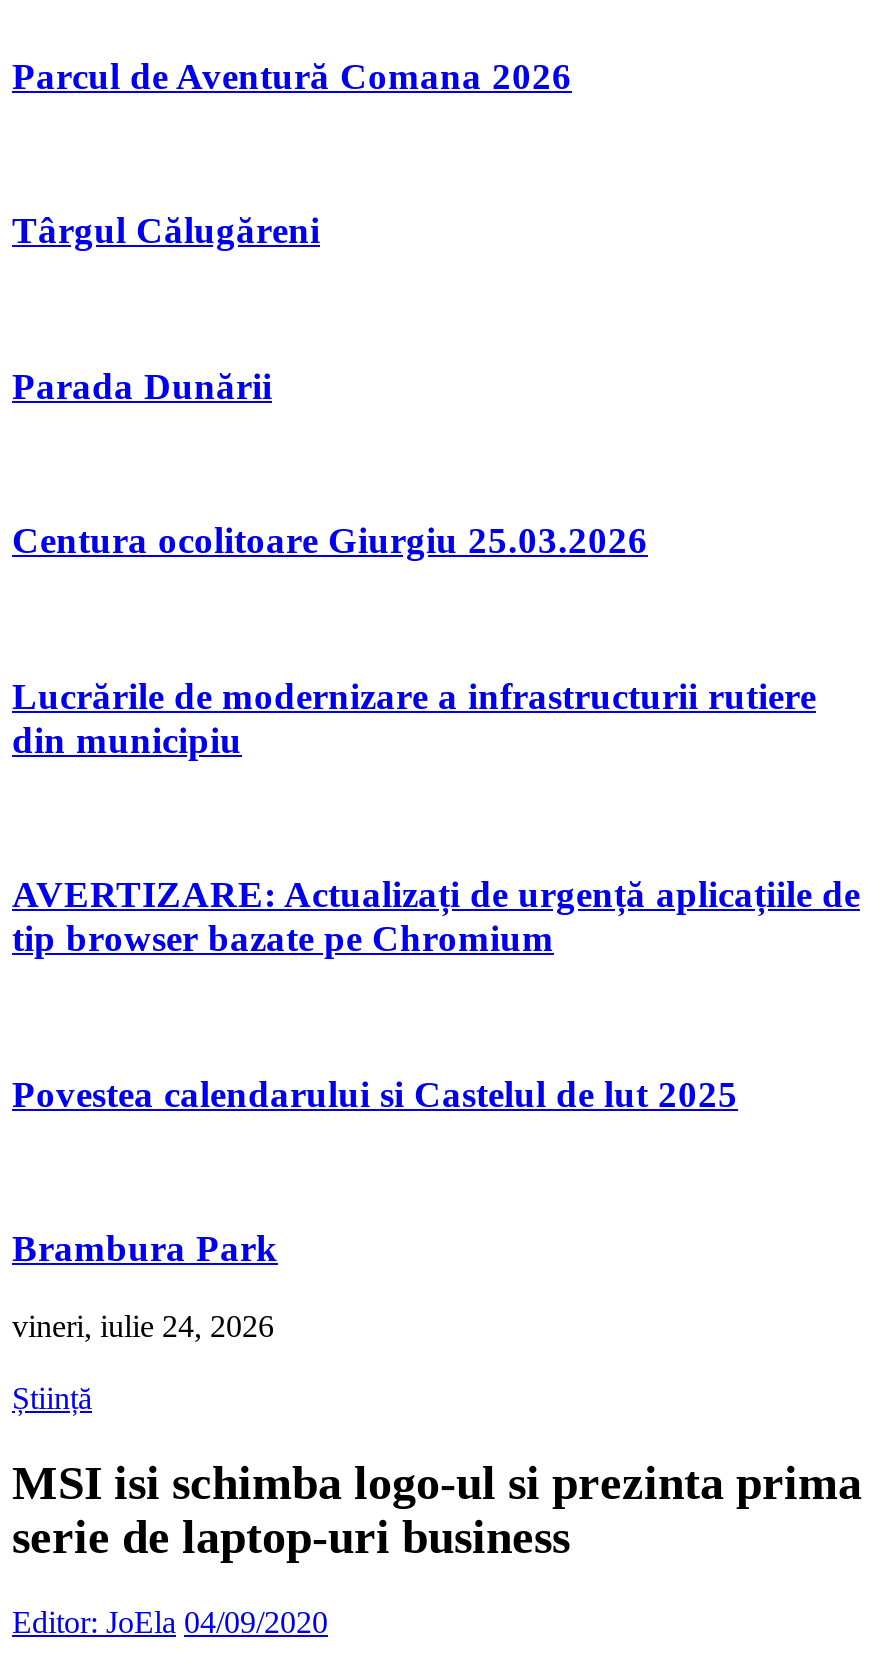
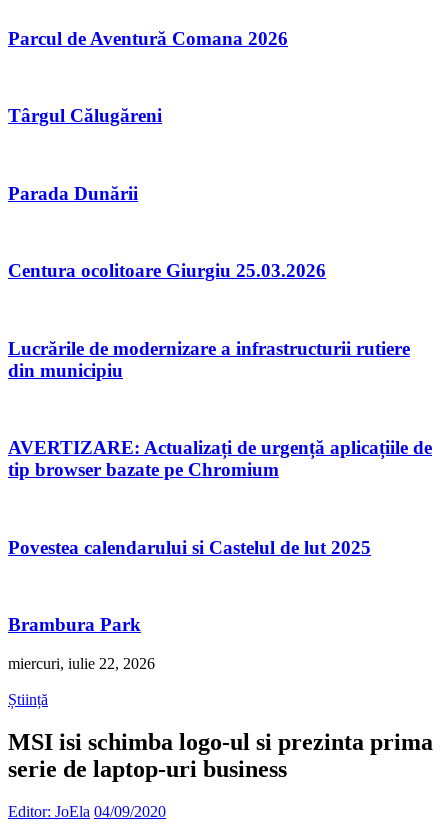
- vineri, iulie 24, 2026
+ miercuri, iulie 22, 2026
